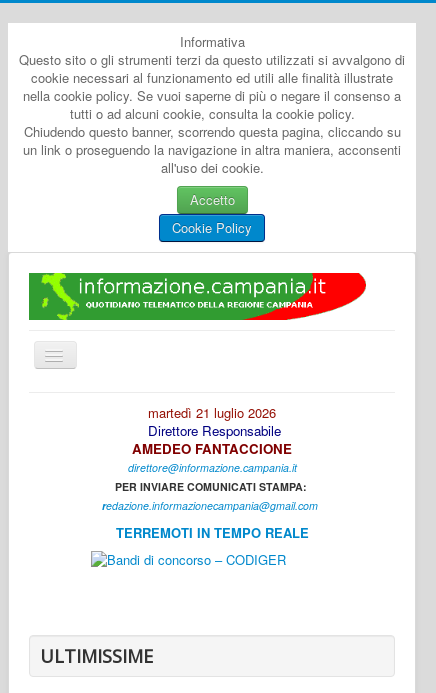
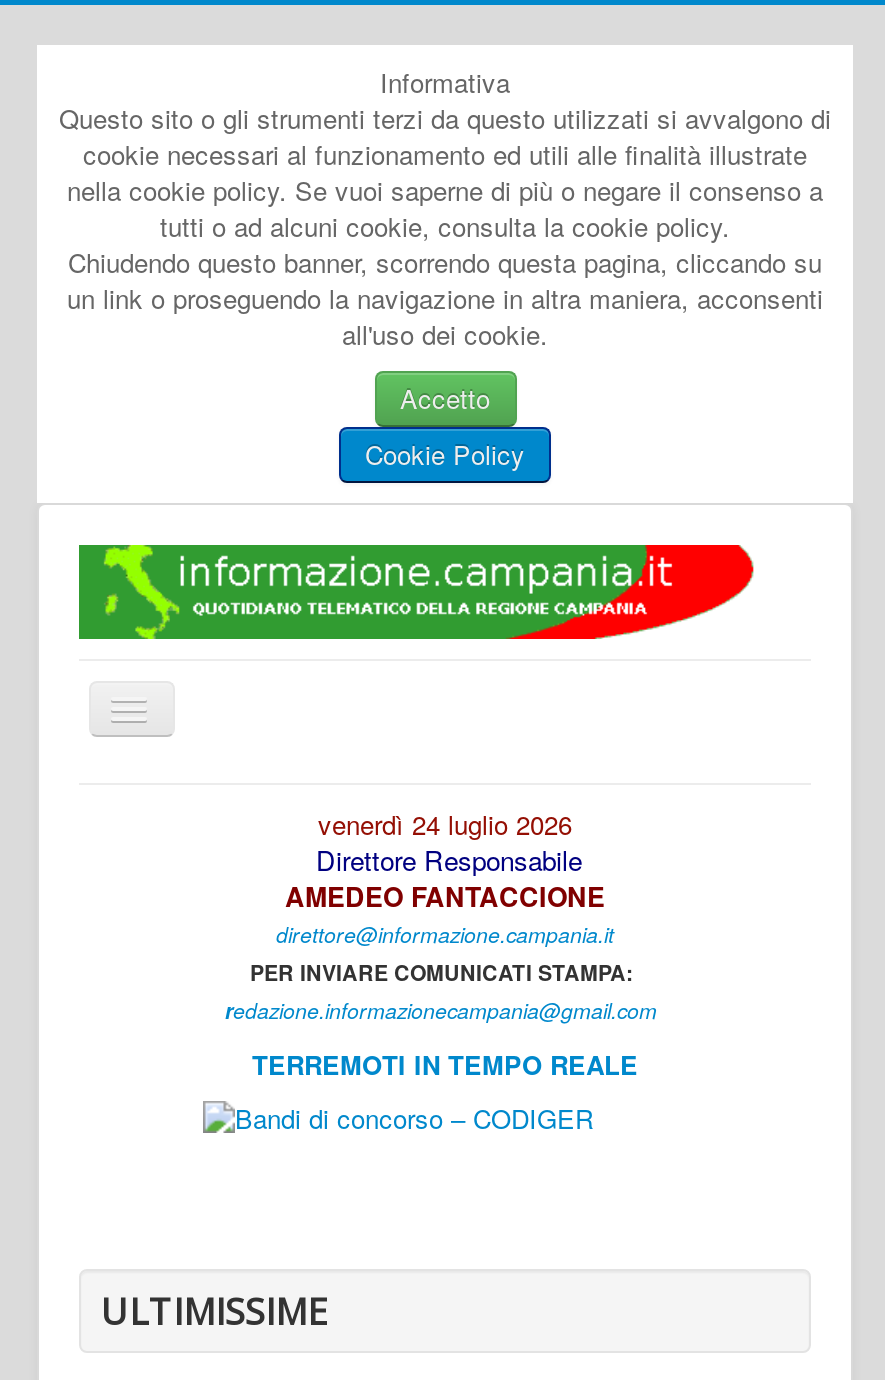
- martedì 21 luglio 2026
+ venerdì 24 luglio 2026
